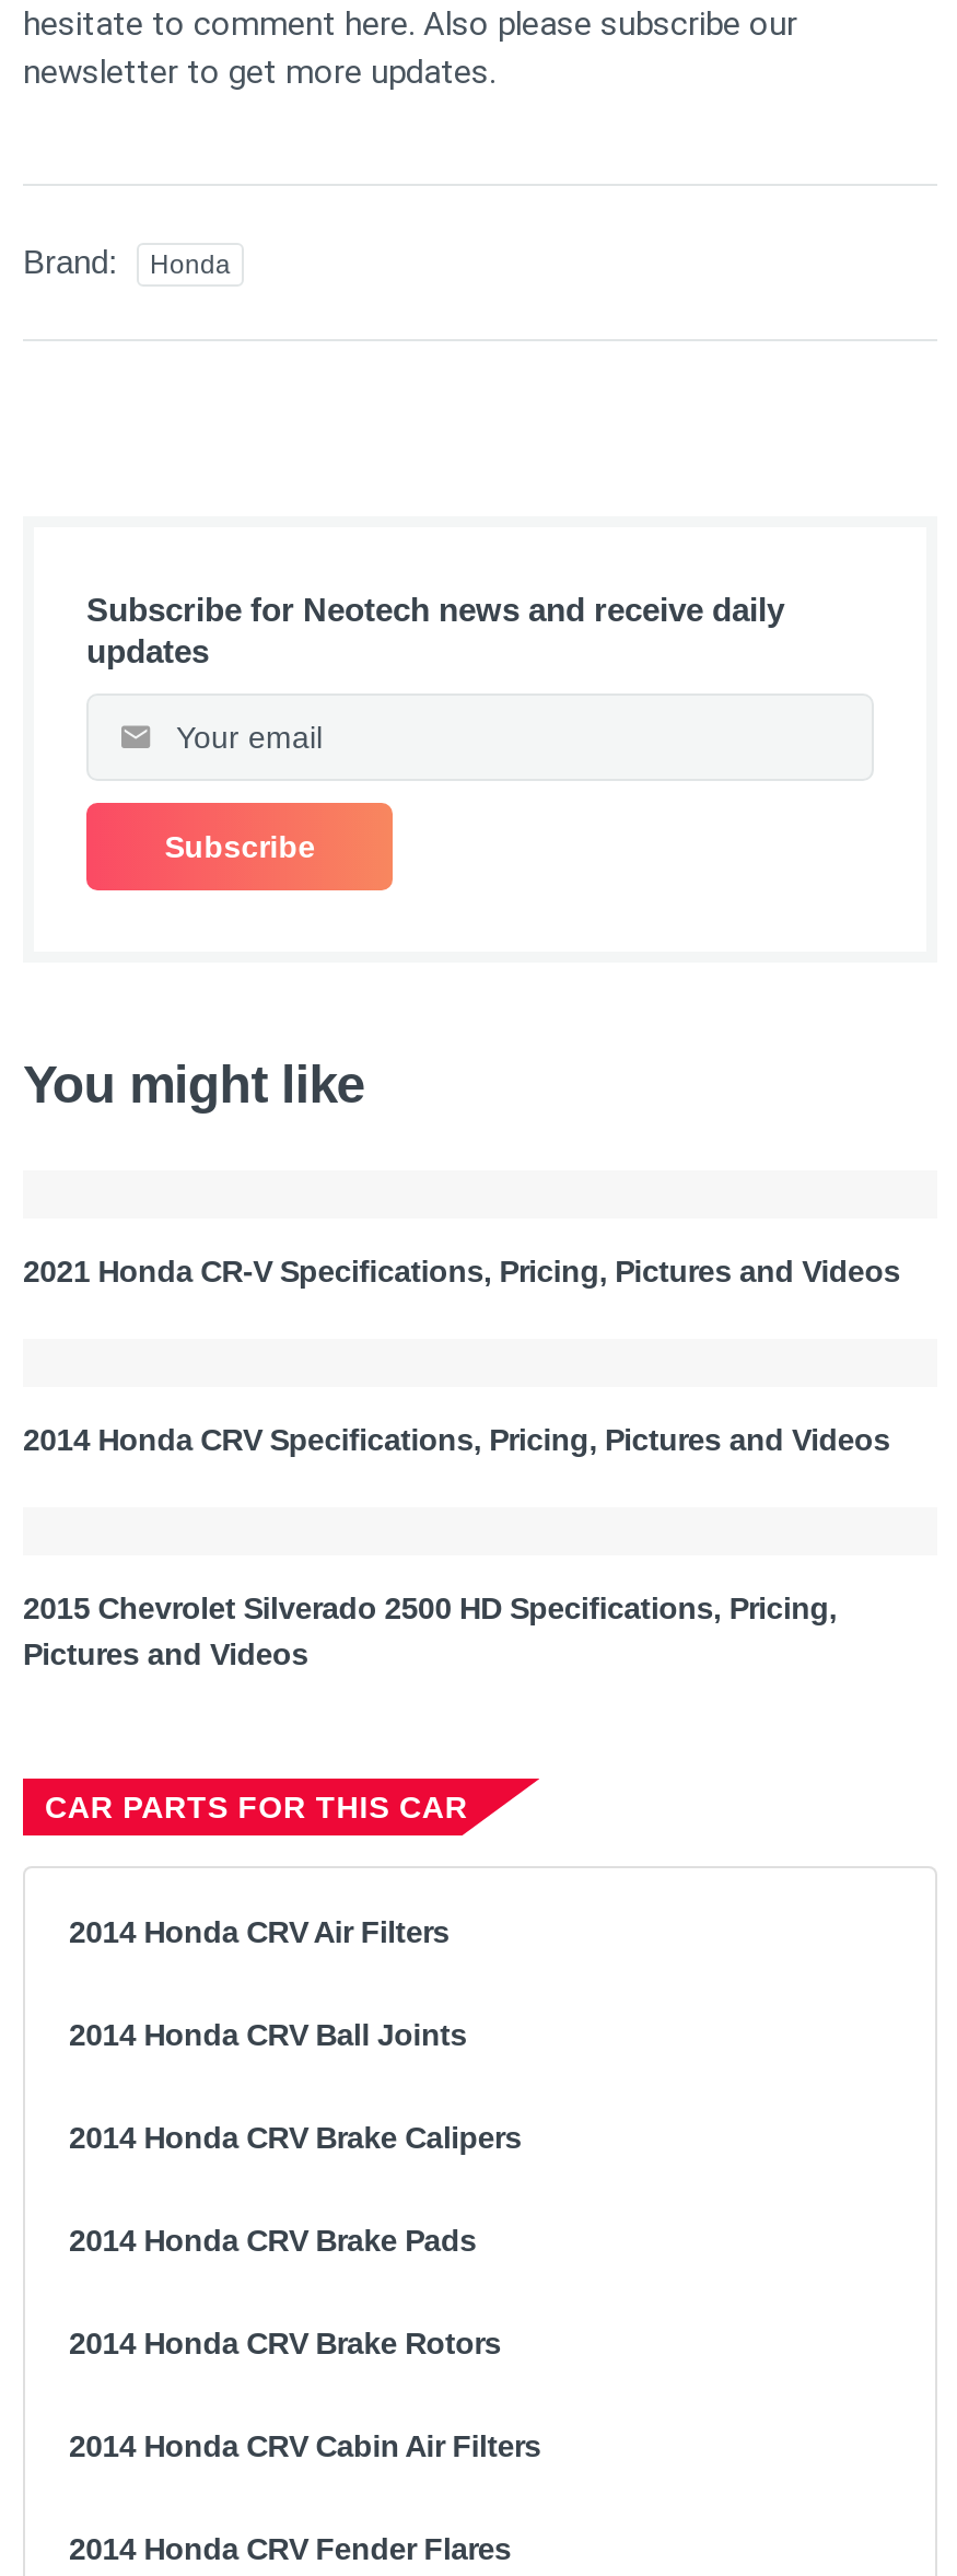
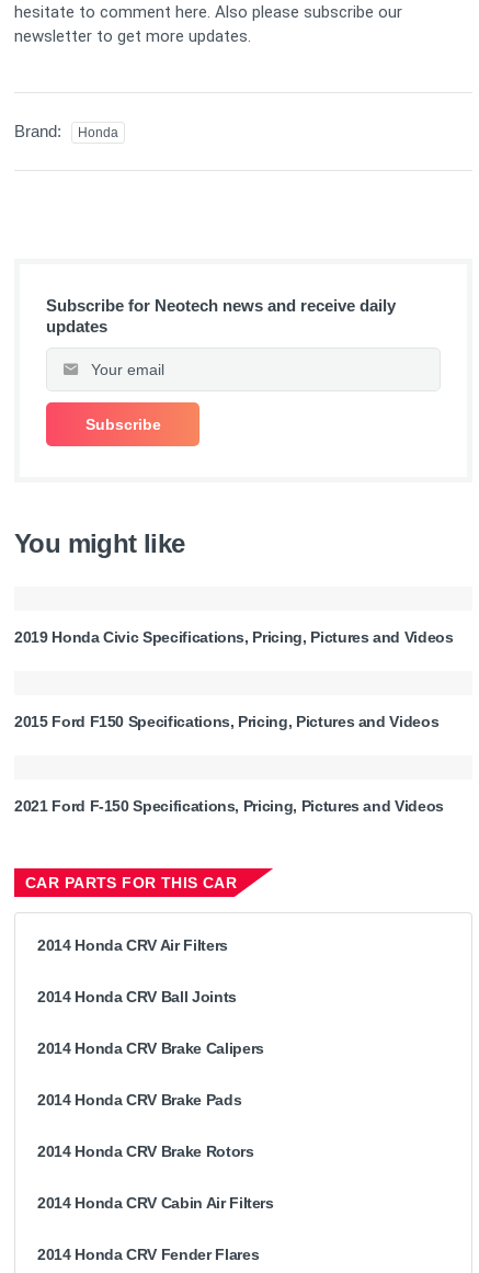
- 2021 Honda CR-V Specifications, Pricing, Pictures and Videos
+ 2019 Honda Civic Specifications, Pricing, Pictures and Videos

- 2014 Honda CRV Specifications, Pricing, Pictures and Videos
+ 2015 Ford F150 Specifications, Pricing, Pictures and Videos

- 2015 Chevrolet Silverado 2500 HD Specifications, Pricing,
- Pictures and Videos
+ 2021 Ford F-150 Specifications, Pricing, Pictures and Videos
